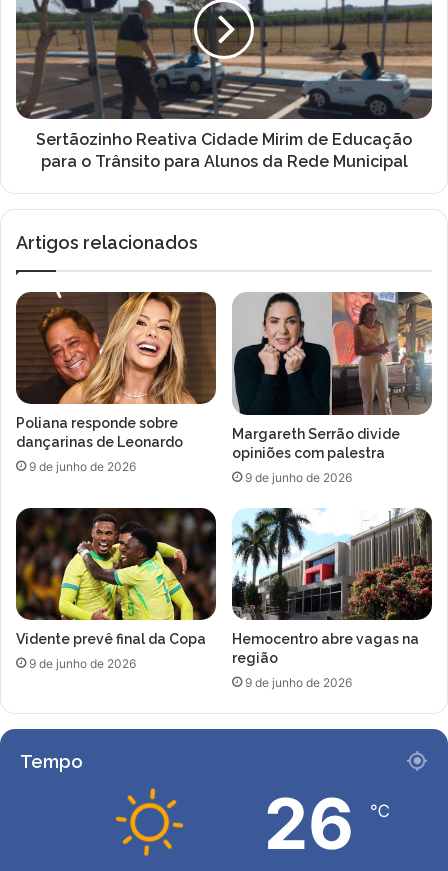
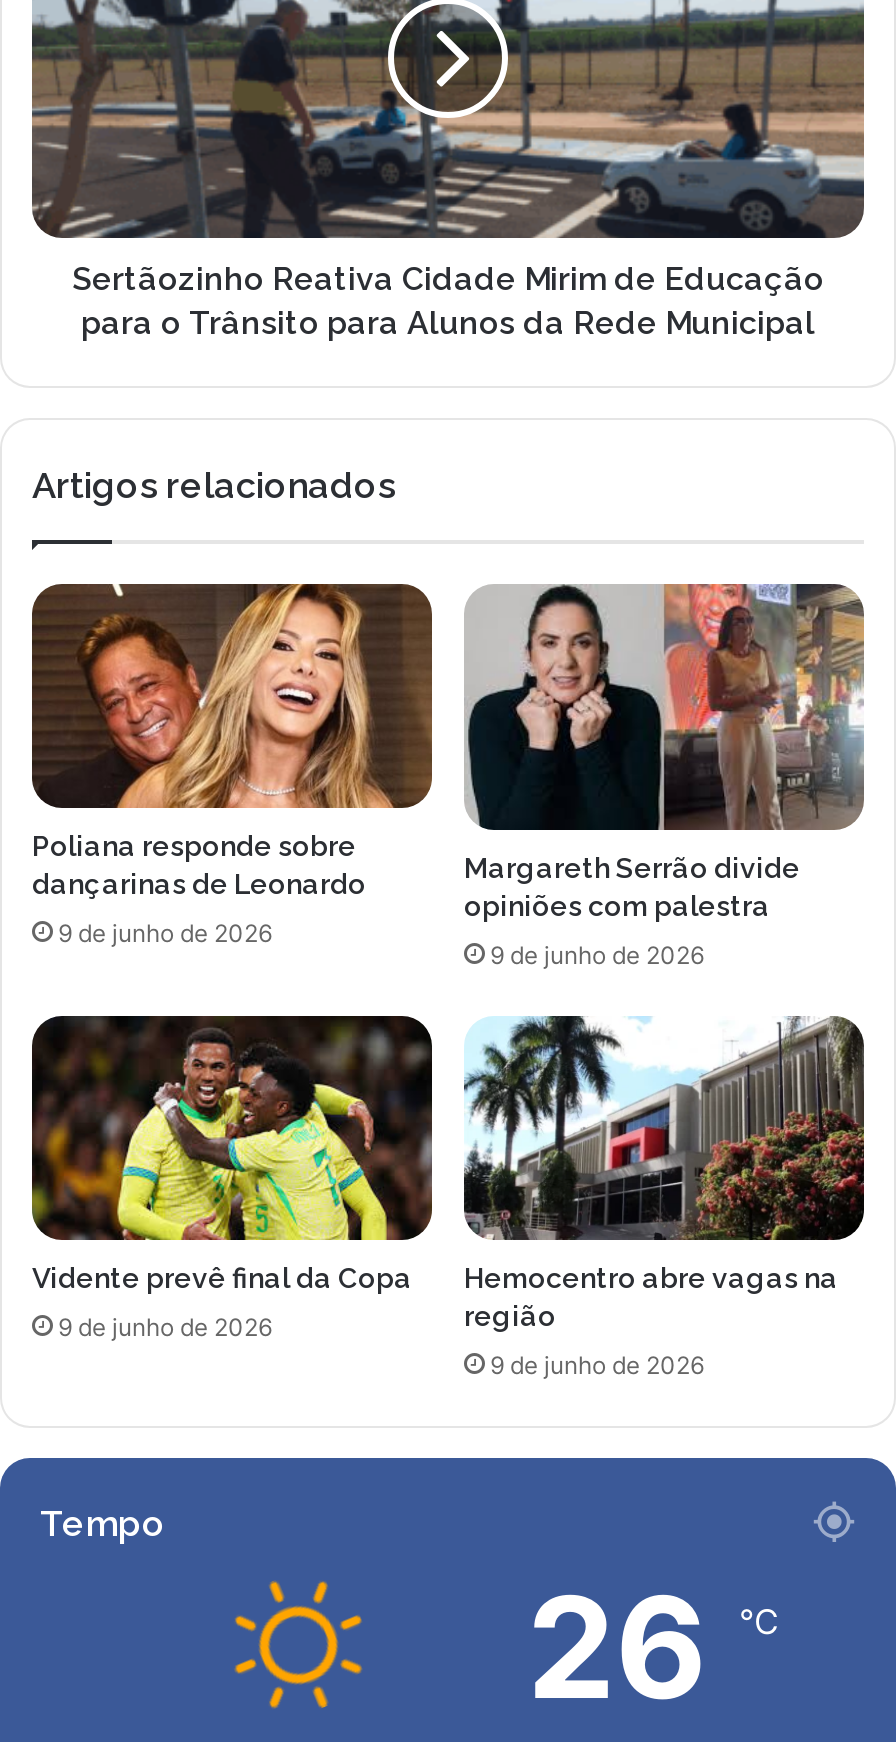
- [image]
+ [image]
